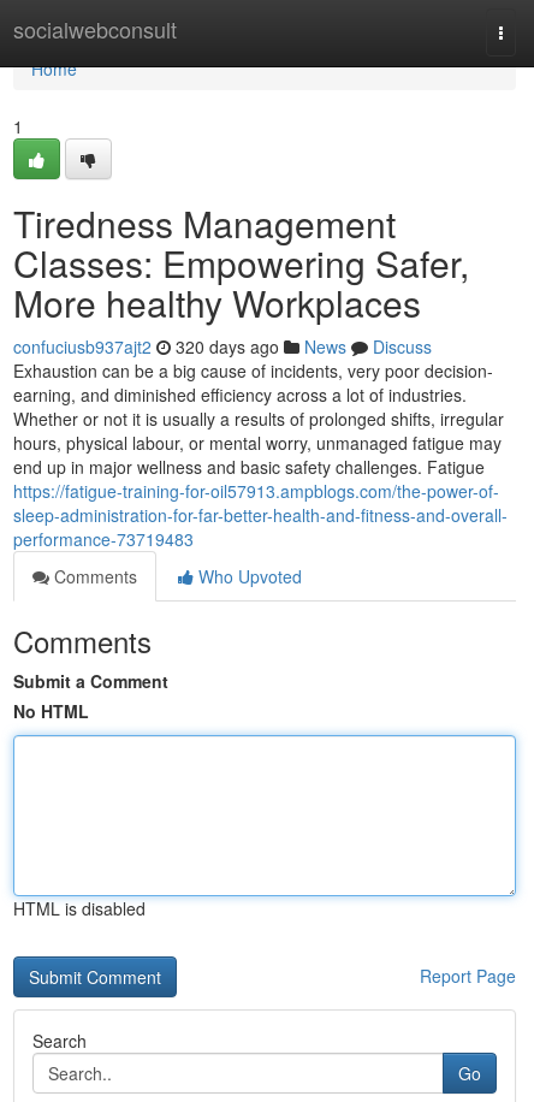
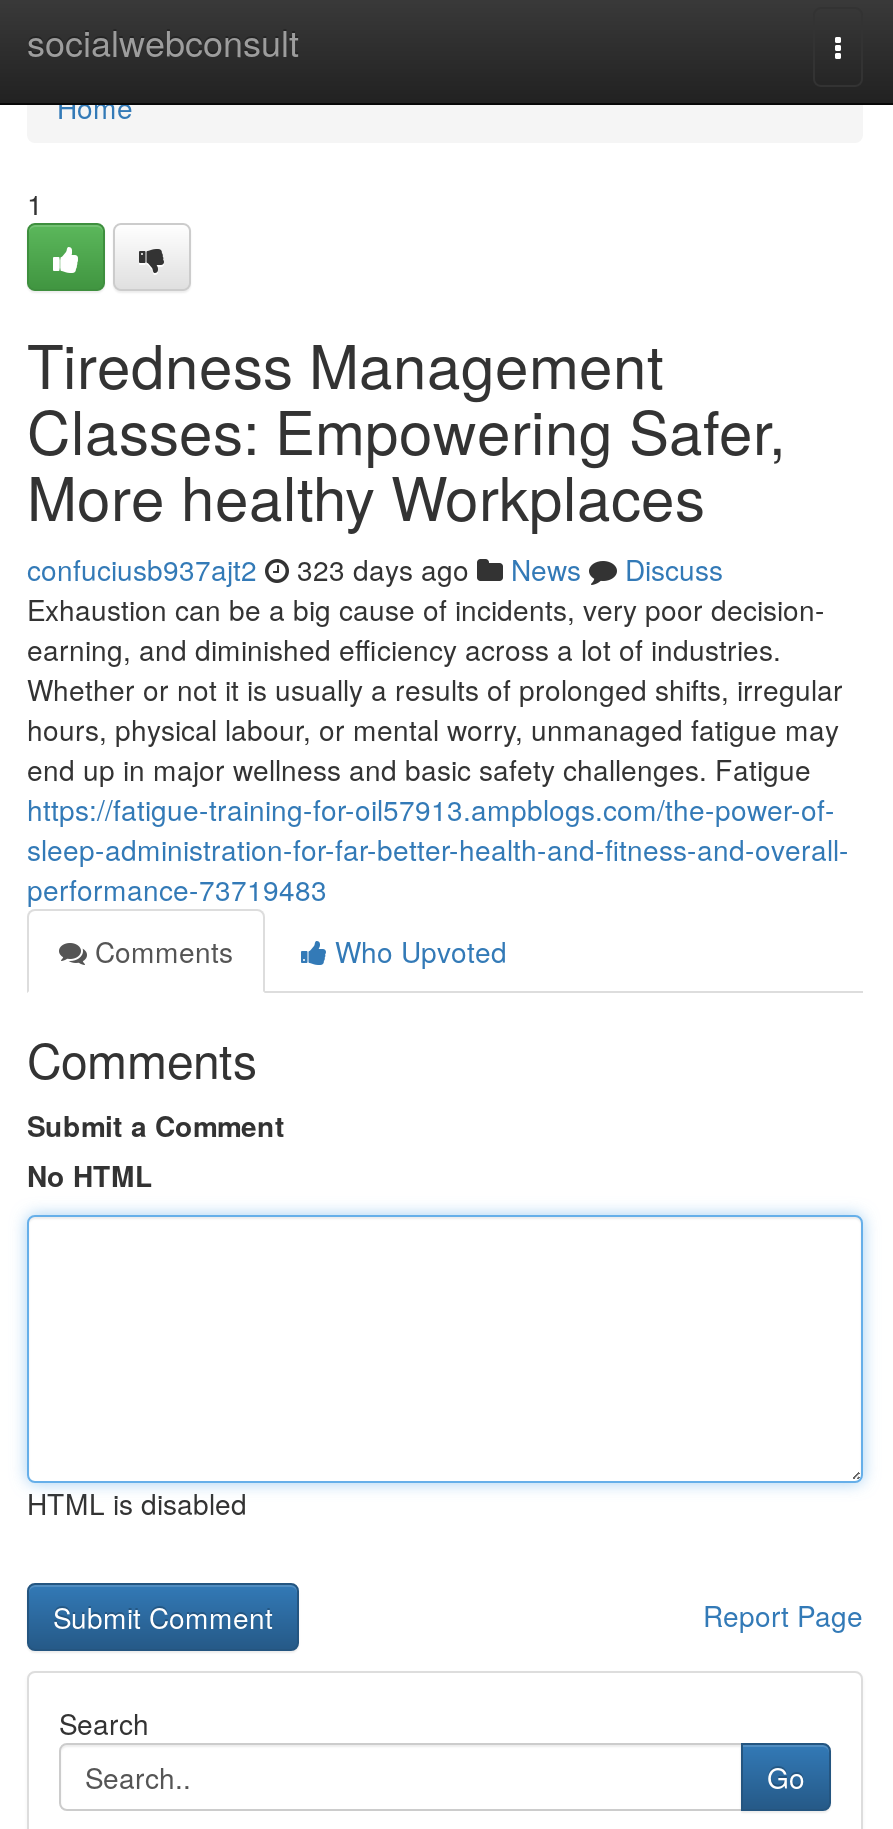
- confuciusb937ajt2 320 days ago News Discuss
+ confuciusb937ajt2 323 days ago News Discuss
